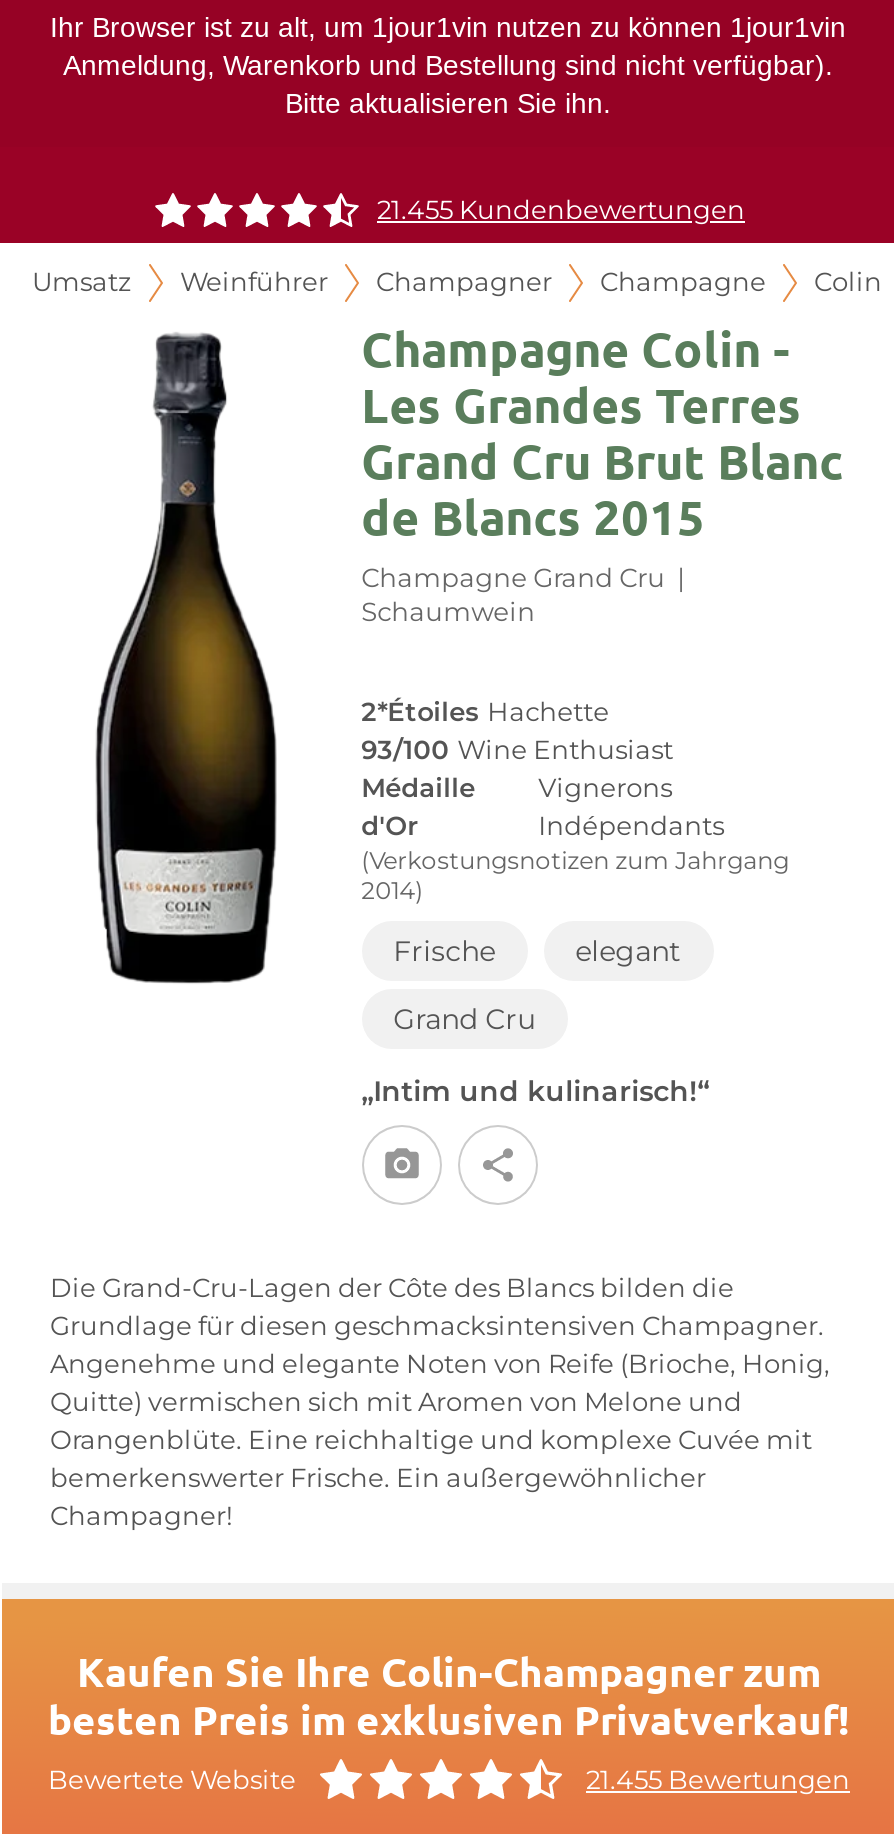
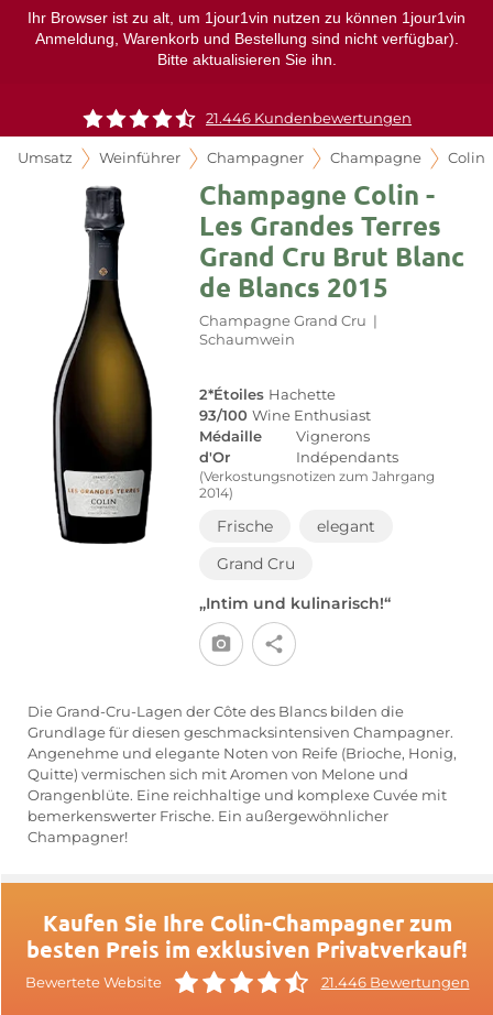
- 21.455 Kundenbewertungen
+ 21.446 Kundenbewertungen

- 21.455 Bewertungen
+ 21.446 Bewertungen
